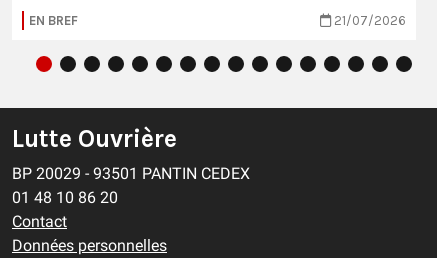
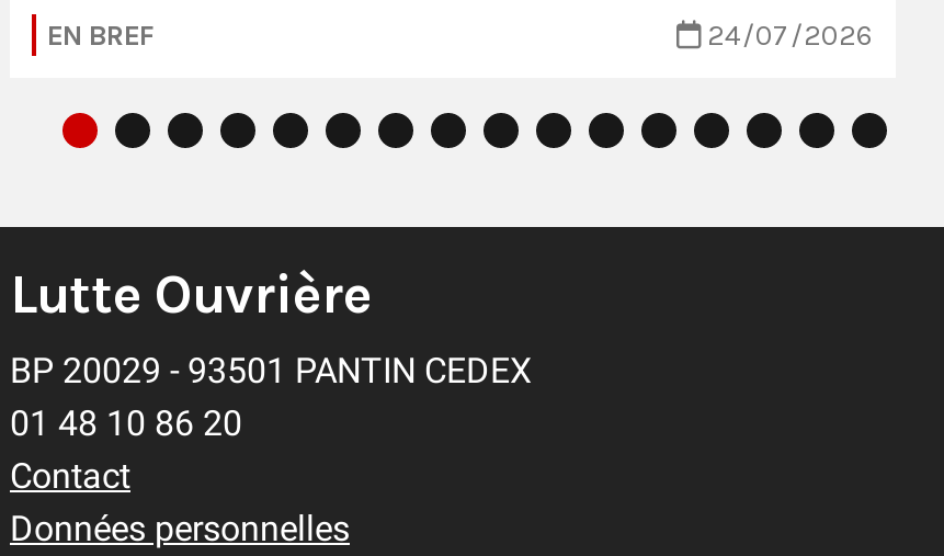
- 21/07/2026
+ 24/07/2026
